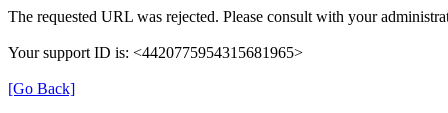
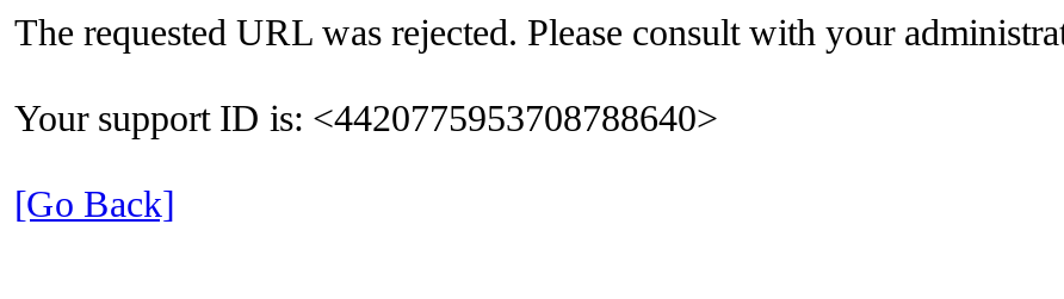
- Your support ID is: <4420775954315681965>
+ Your support ID is: <4420775953708788640>
